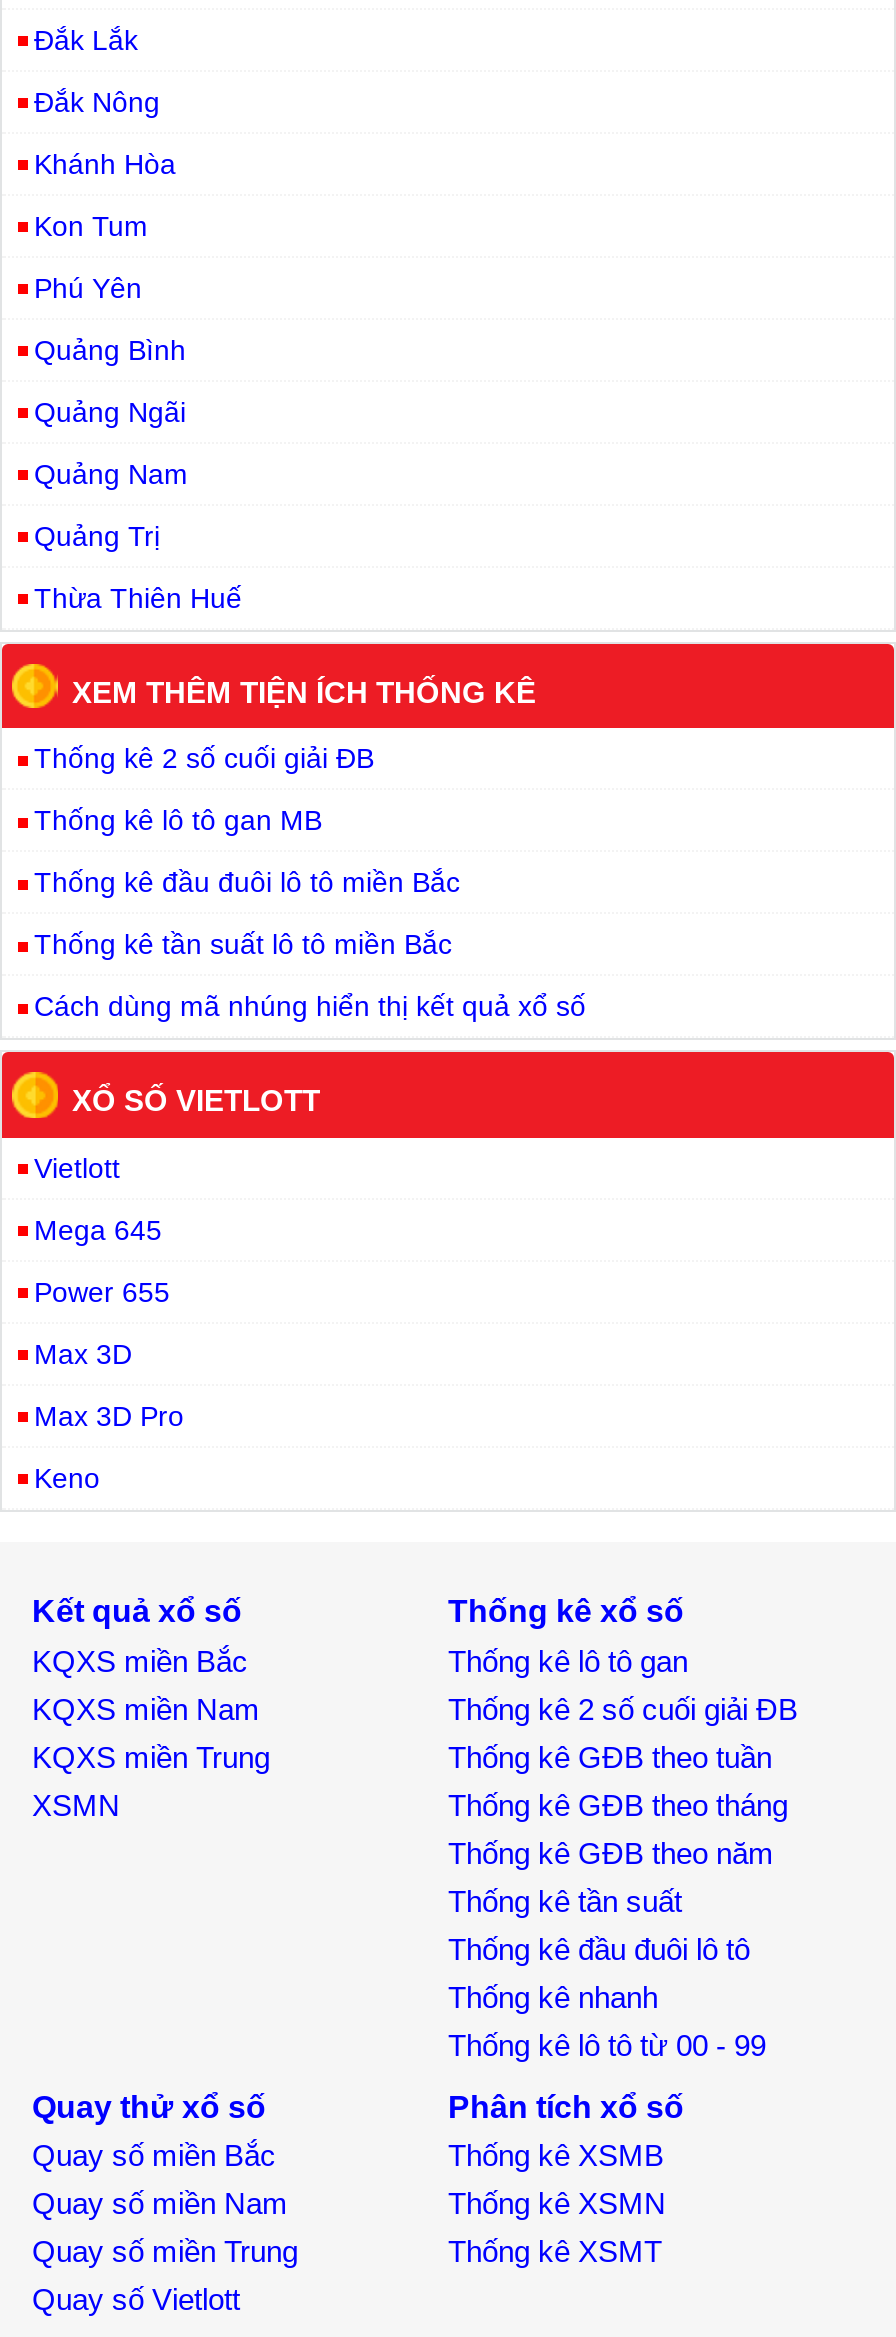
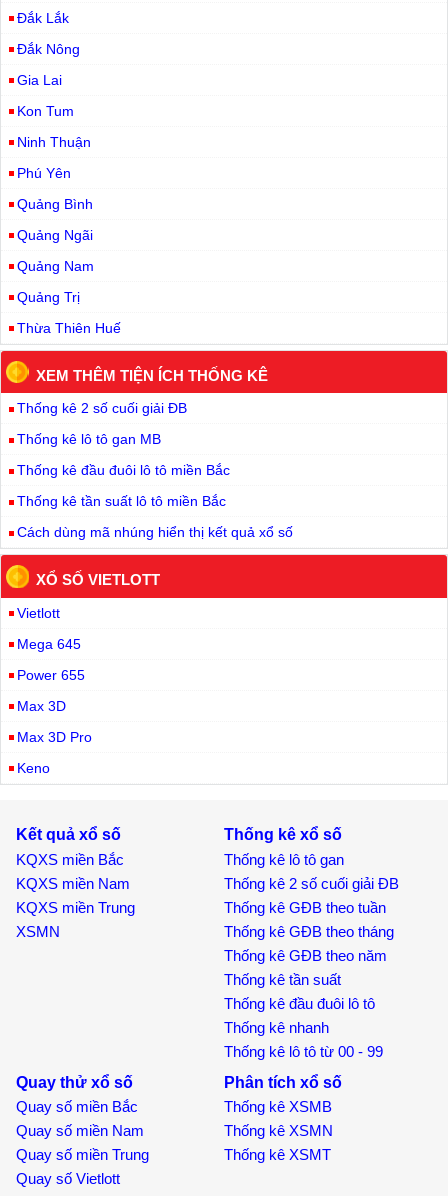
- Khánh Hòa
+ Gia Lai

+ Ninh Thuận
